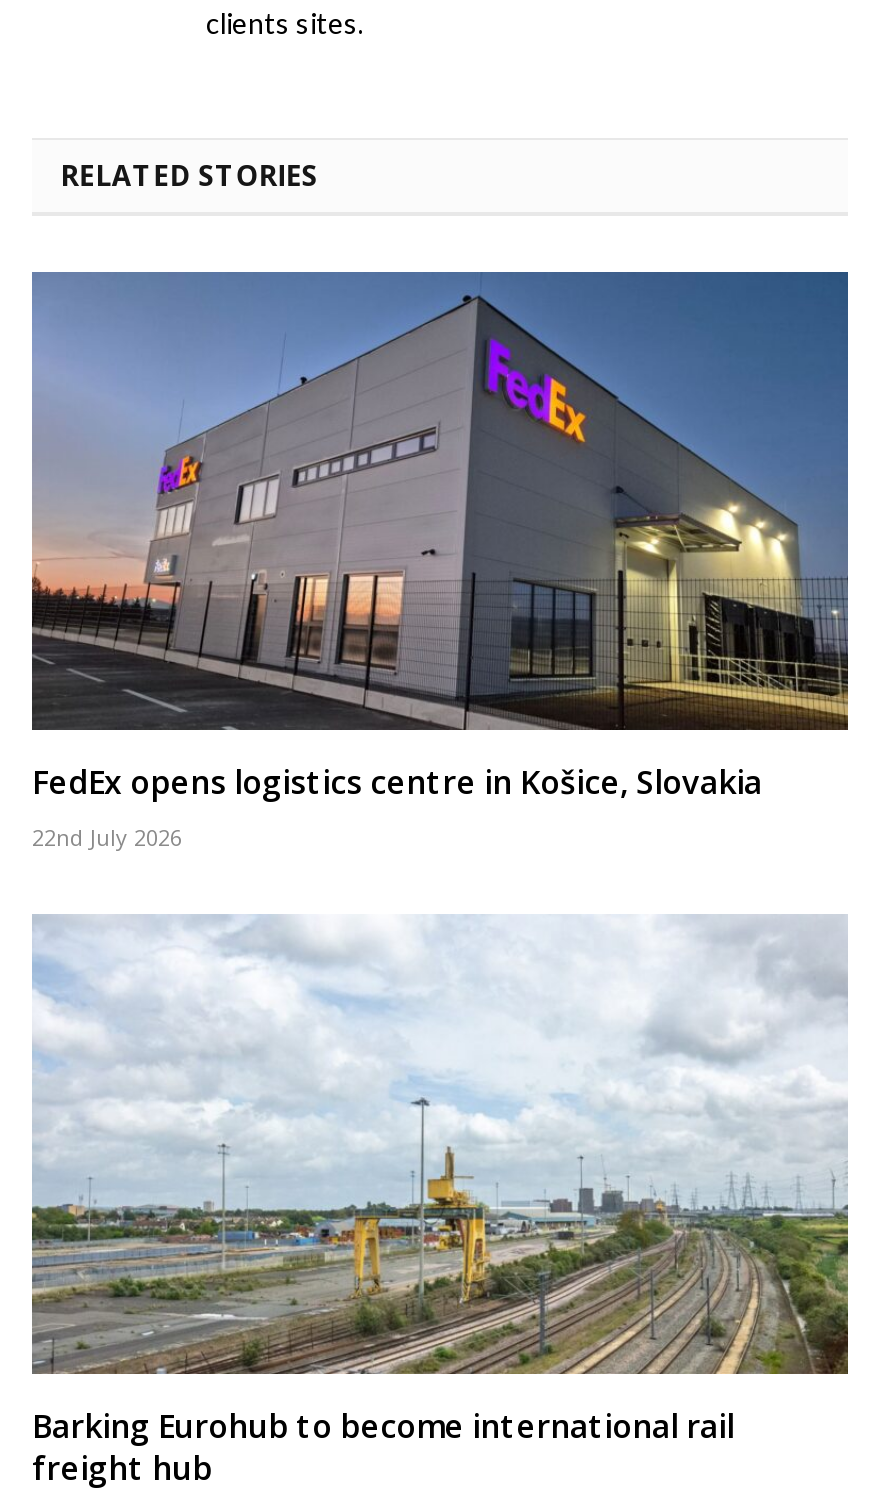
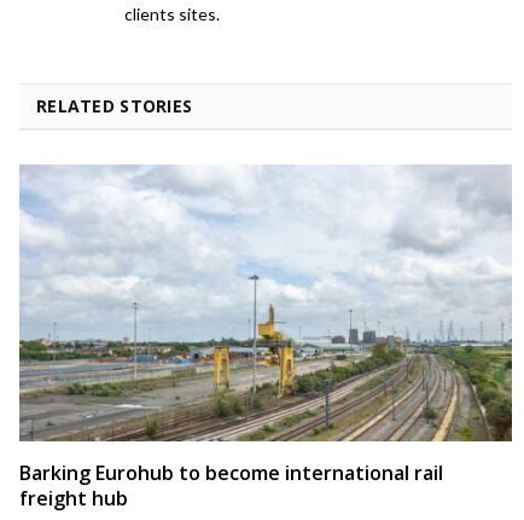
- [image]
- FedEx opens logistics centre in Košice, Slovakia
- 22nd July 2026
